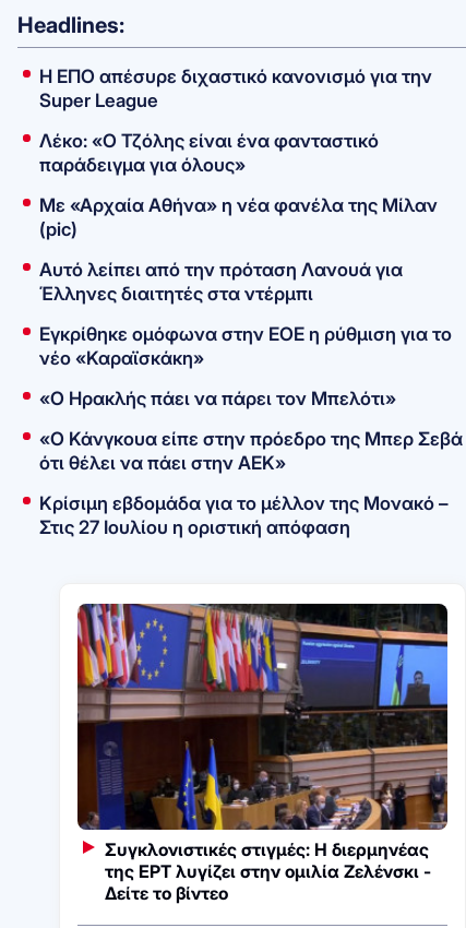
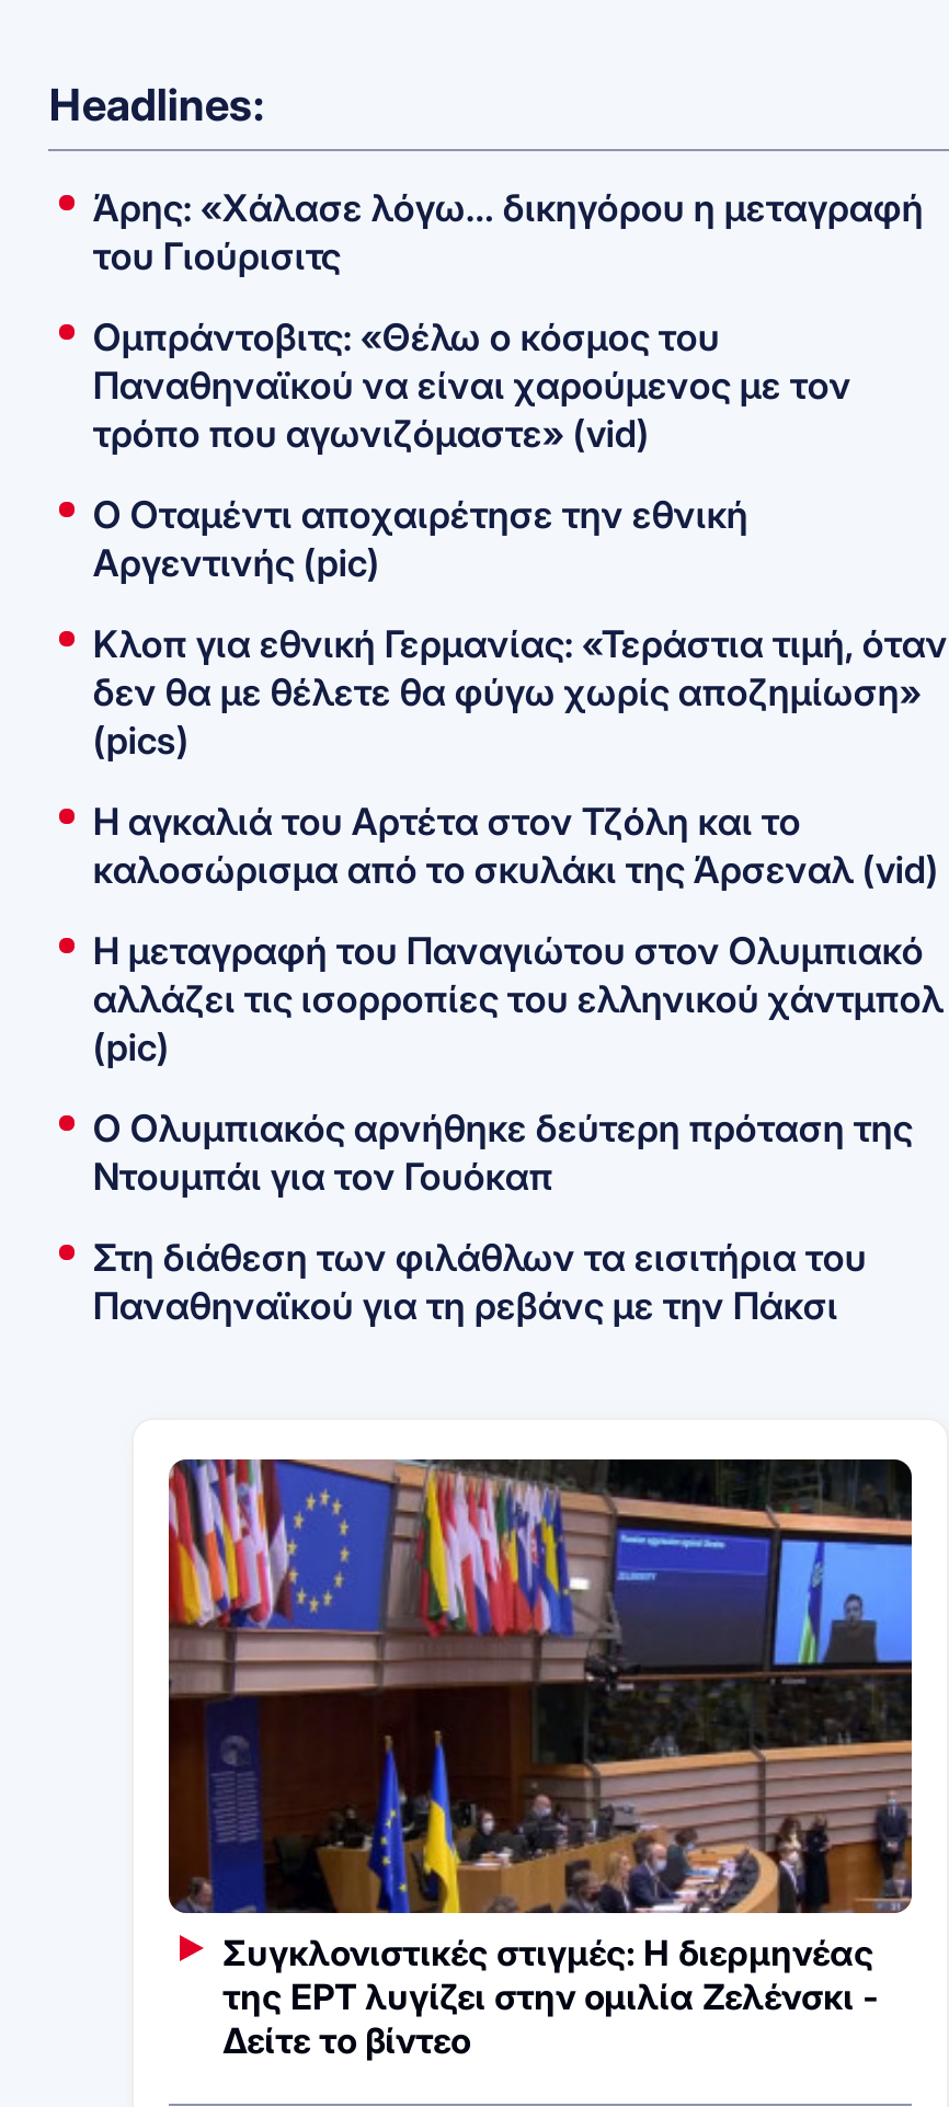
- Η ΕΠΟ απέσυρε διχαστικό κανονισμό για την
- Super League
- Λέκο: «Ο Τζόλης είναι ένα φανταστικό
- παράδειγμα για όλους»
- Με «Αρχαία Αθήνα» η νέα φανέλα της Μίλαν
+ Άρης: «Χάλασε λόγω… δικηγόρου η μεταγραφή
+ του Γιούρισιτς
+ Ομπράντοβιτς: «Θέλω ο κόσμος του
+ Παναθηναϊκού να είναι χαρούμενος με τον
+ τρόπο που αγωνιζόμαστε» (vid)
+ Ο Οταμέντι αποχαιρέτησε την εθνική
+ Αργεντινής (pic)
+ Κλοπ για εθνική Γερμανίας: «Τεράστια τιμή, όταν
+ δεν θα με θέλετε θα φύγω χωρίς αποζημίωση»
+ (pics)
+ Η αγκαλιά του Αρτέτα στον Τζόλη και το
+ καλοσώρισμα από το σκυλάκι της Άρσεναλ (vid)
+ Η μεταγραφή του Παναγιώτου στον Ολυμπιακό
+ αλλάζει τις ισορροπίες του ελληνικού χάντμπολ

moved down: (pic)

- Αυτό λείπει από την πρόταση Λανουά για
- Έλληνες διαιτητές στα ντέρμπι
- Εγκρίθηκε ομόφωνα στην ΕΟΕ η ρύθμιση για το
- νέο «Καραϊσκάκη»
- «Ο Ηρακλής πάει να πάρει τον Μπελότι»
- «Ο Κάνγκουα είπε στην πρόεδρο της Μπερ Σεβά
- ότι θέλει να πάει στην ΑΕΚ»
- Κρίσιμη εβδομάδα για το μέλλον της Μονακό –
- Στις 27 Ιουλίου η οριστική απόφαση
+ Ο Ολυμπιακός αρνήθηκε δεύτερη πρόταση της
+ Ντουμπάι για τον Γουόκαπ
+ Στη διάθεση των φιλάθλων τα εισιτήρια του
+ Παναθηναϊκού για τη ρεβάνς με την Πάκσι
